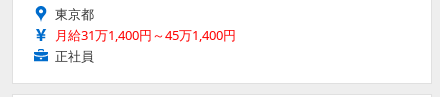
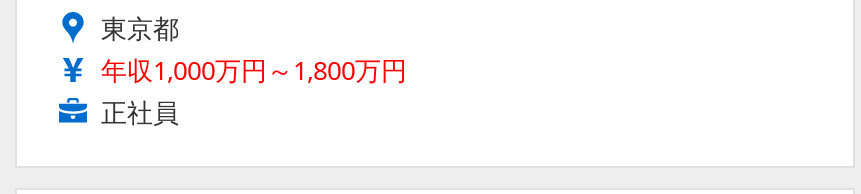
- 月給31万1,400円～45万1,400円
+ 年収1,000万円～1,800万円
